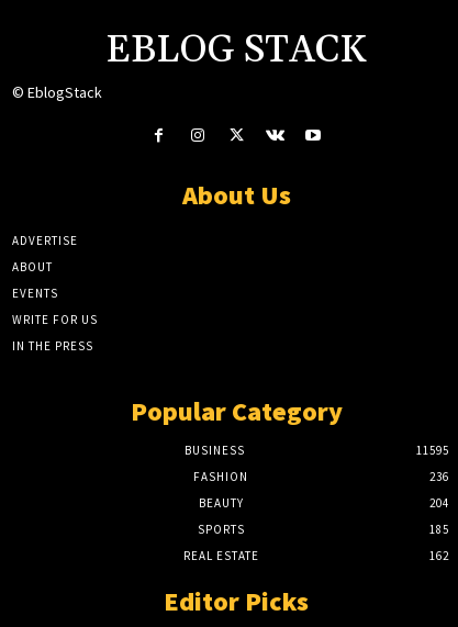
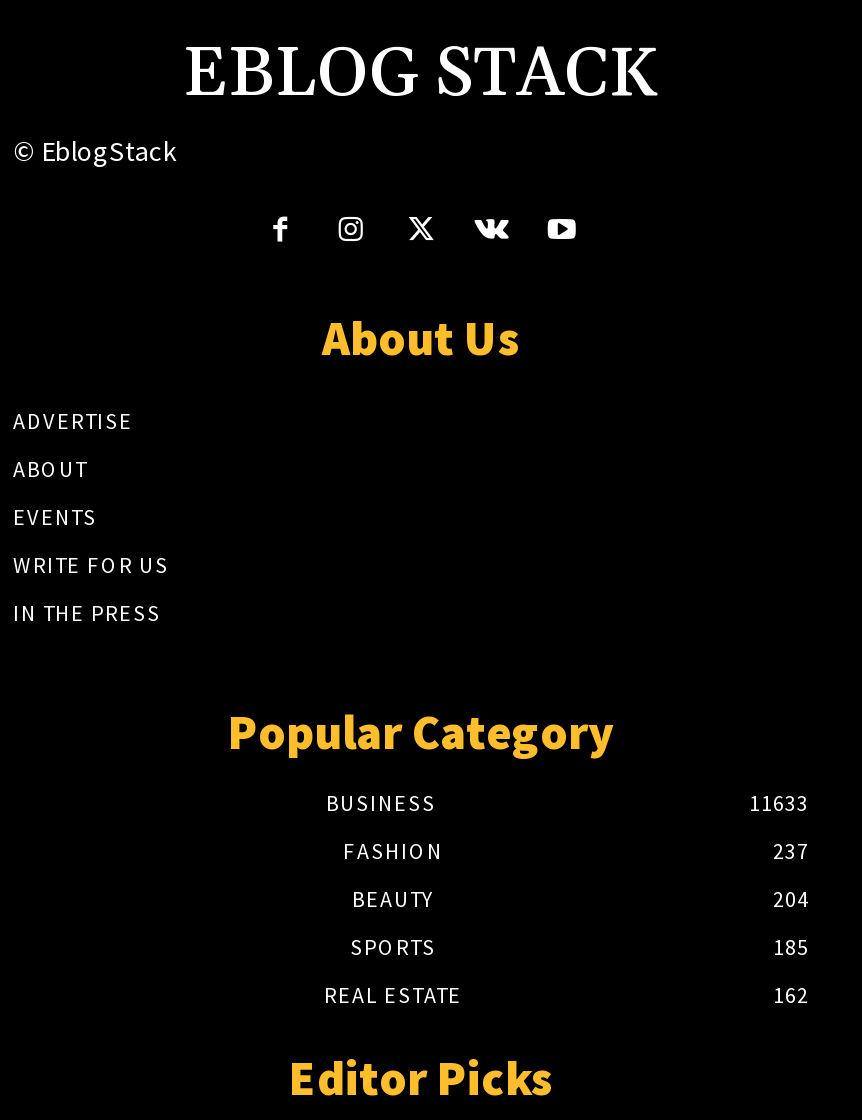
- 11595
+ 11633

- 236
+ 237
